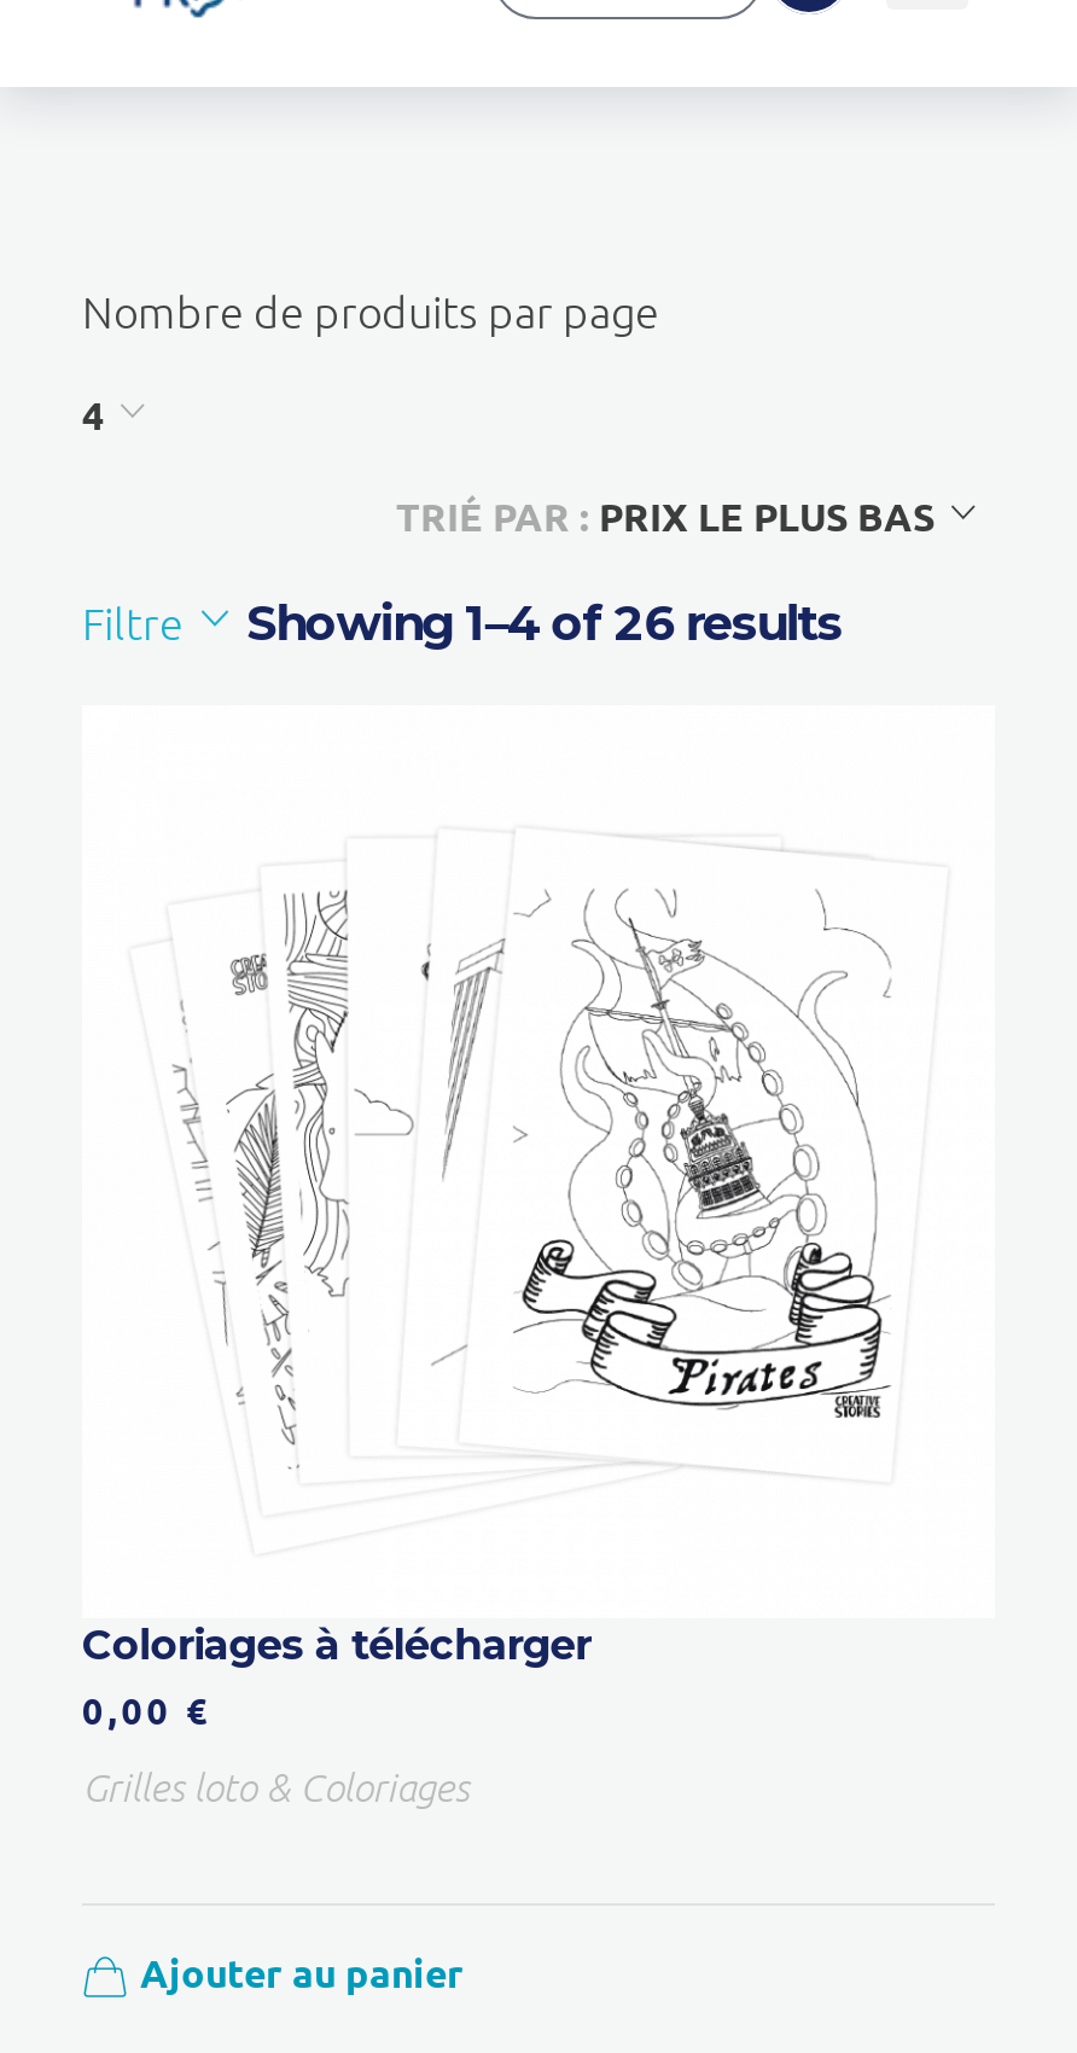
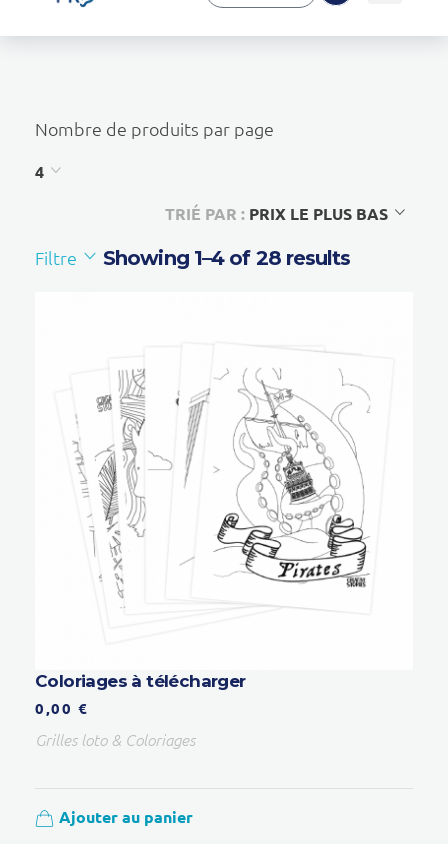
- Showing 1–4 of 26 results
+ Showing 1–4 of 28 results
